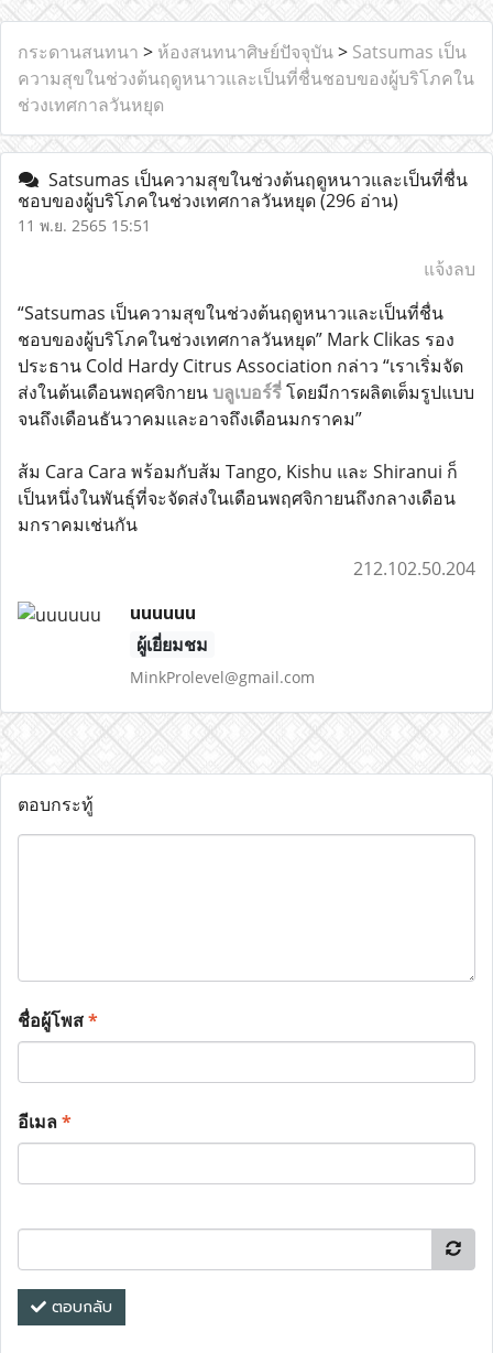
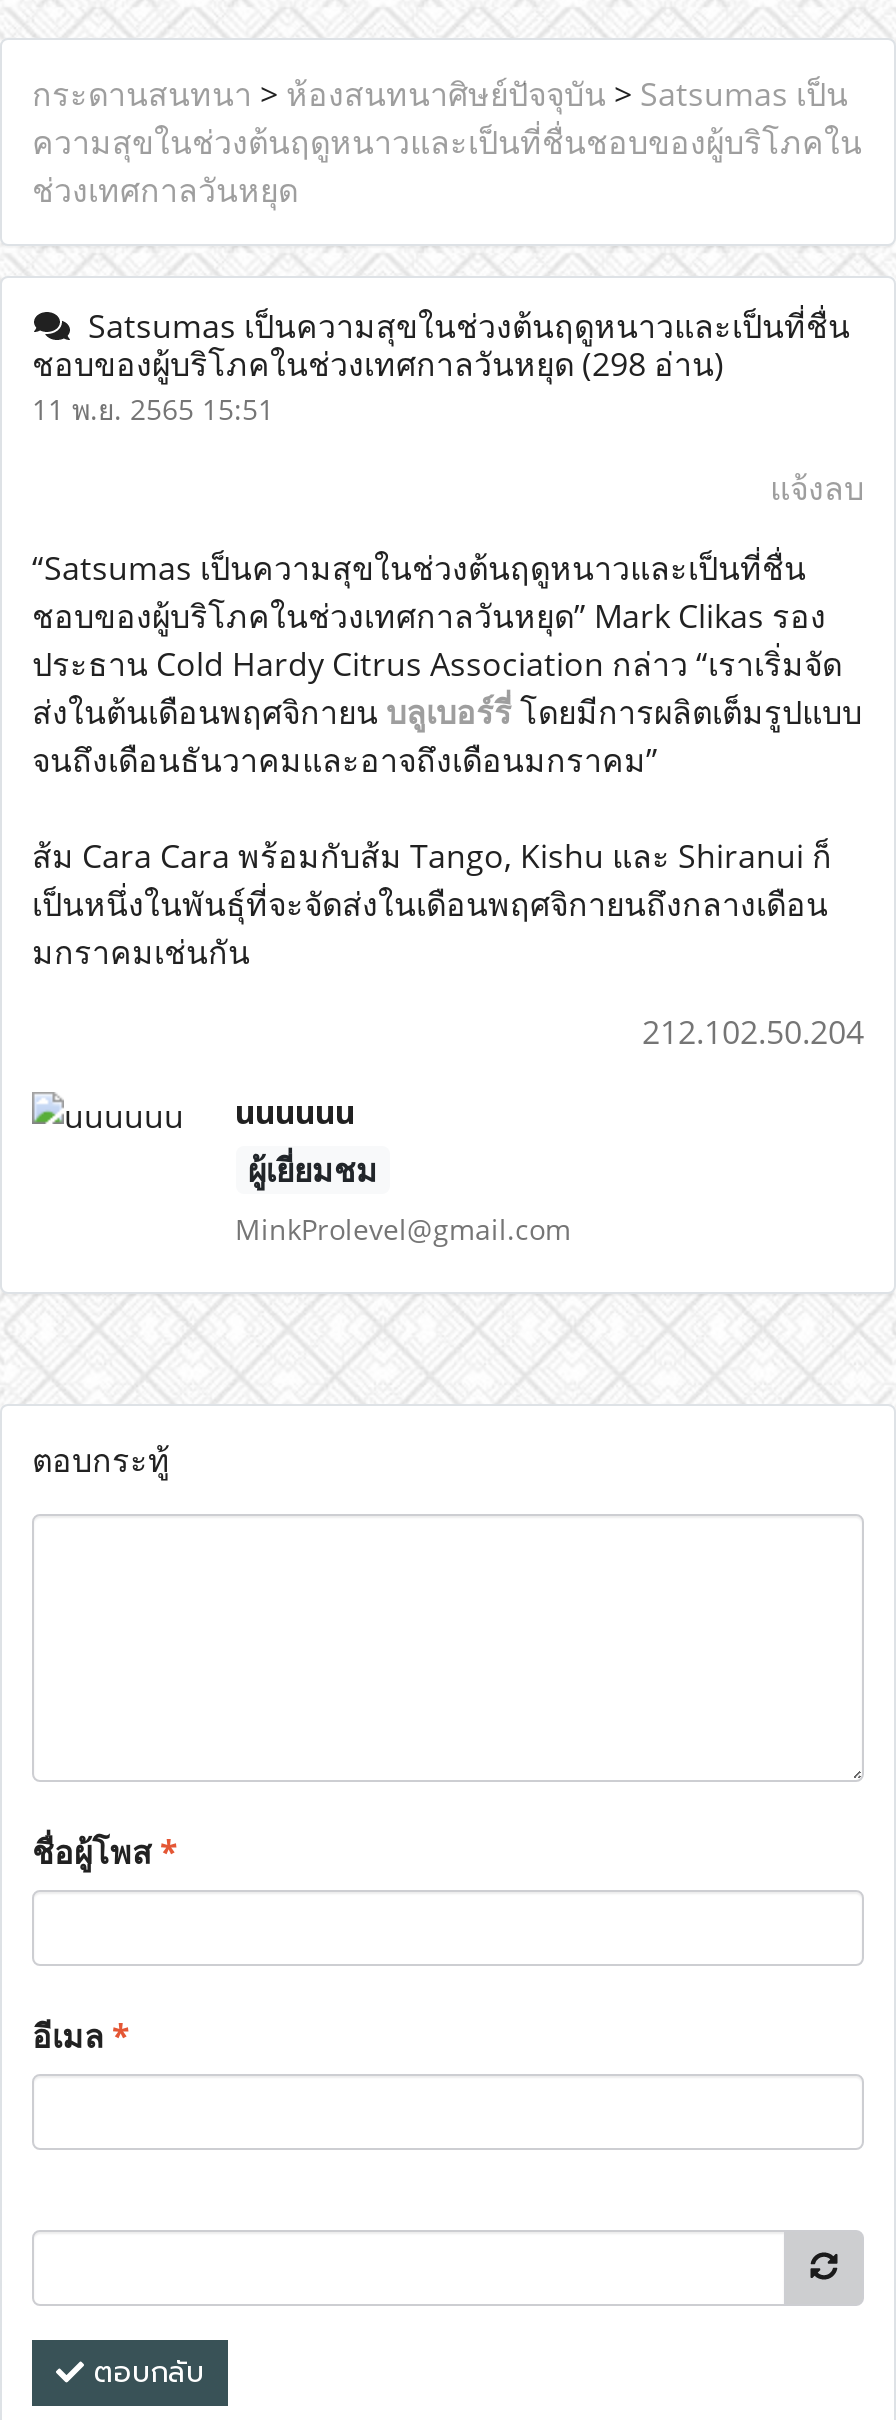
- ชอบของผู้บริโภคในช่วงเทศกาลวันหยุด(296 อ่าน)
+ ชอบของผู้บริโภคในช่วงเทศกาลวันหยุด(298 อ่าน)
